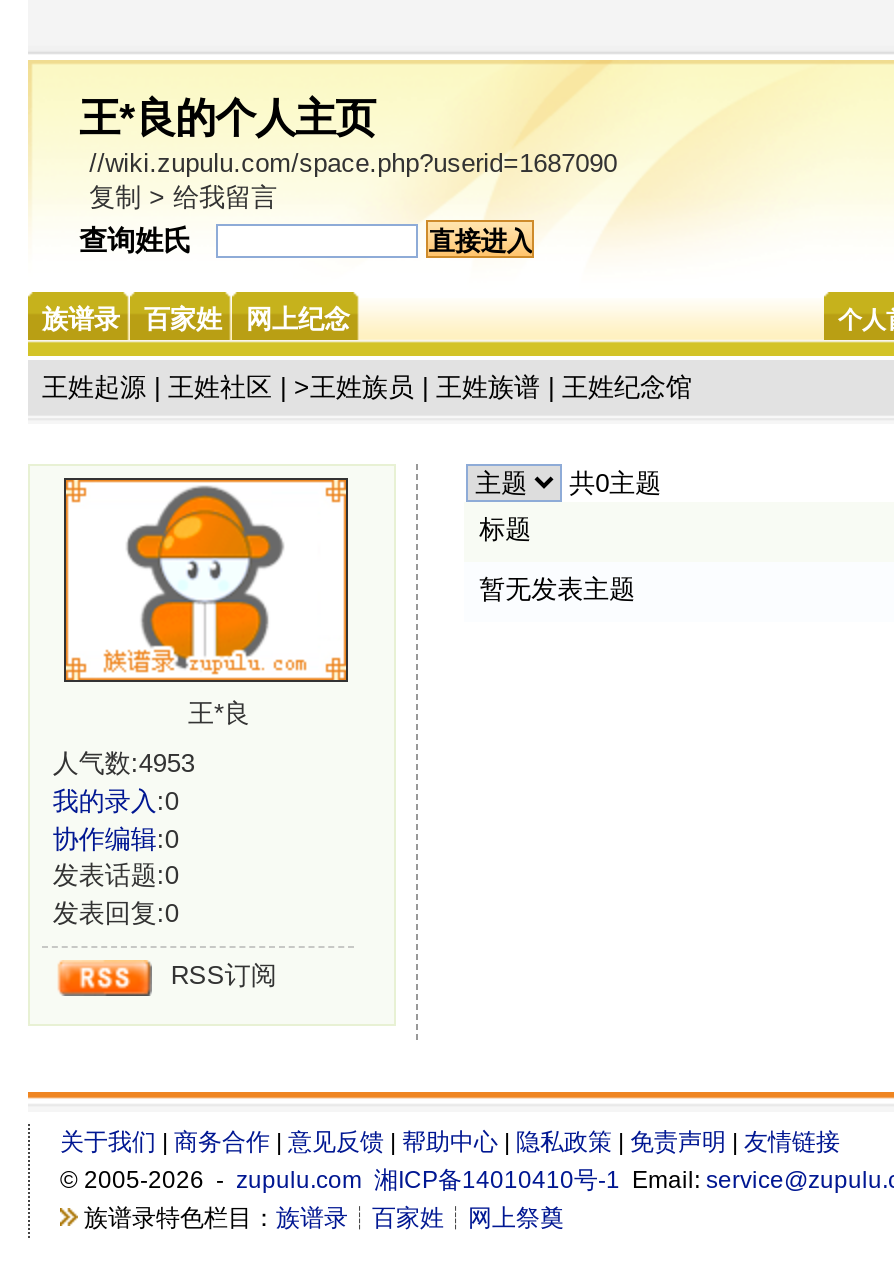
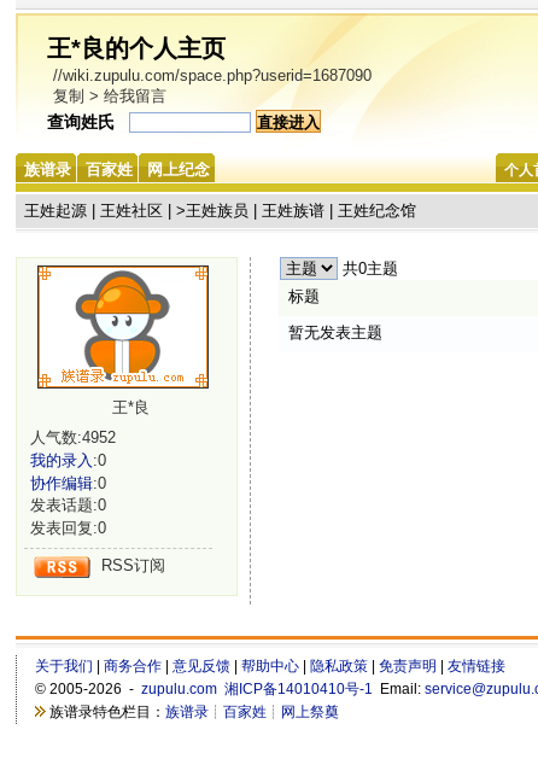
- 人气数:4953
+ 人气数:4952
